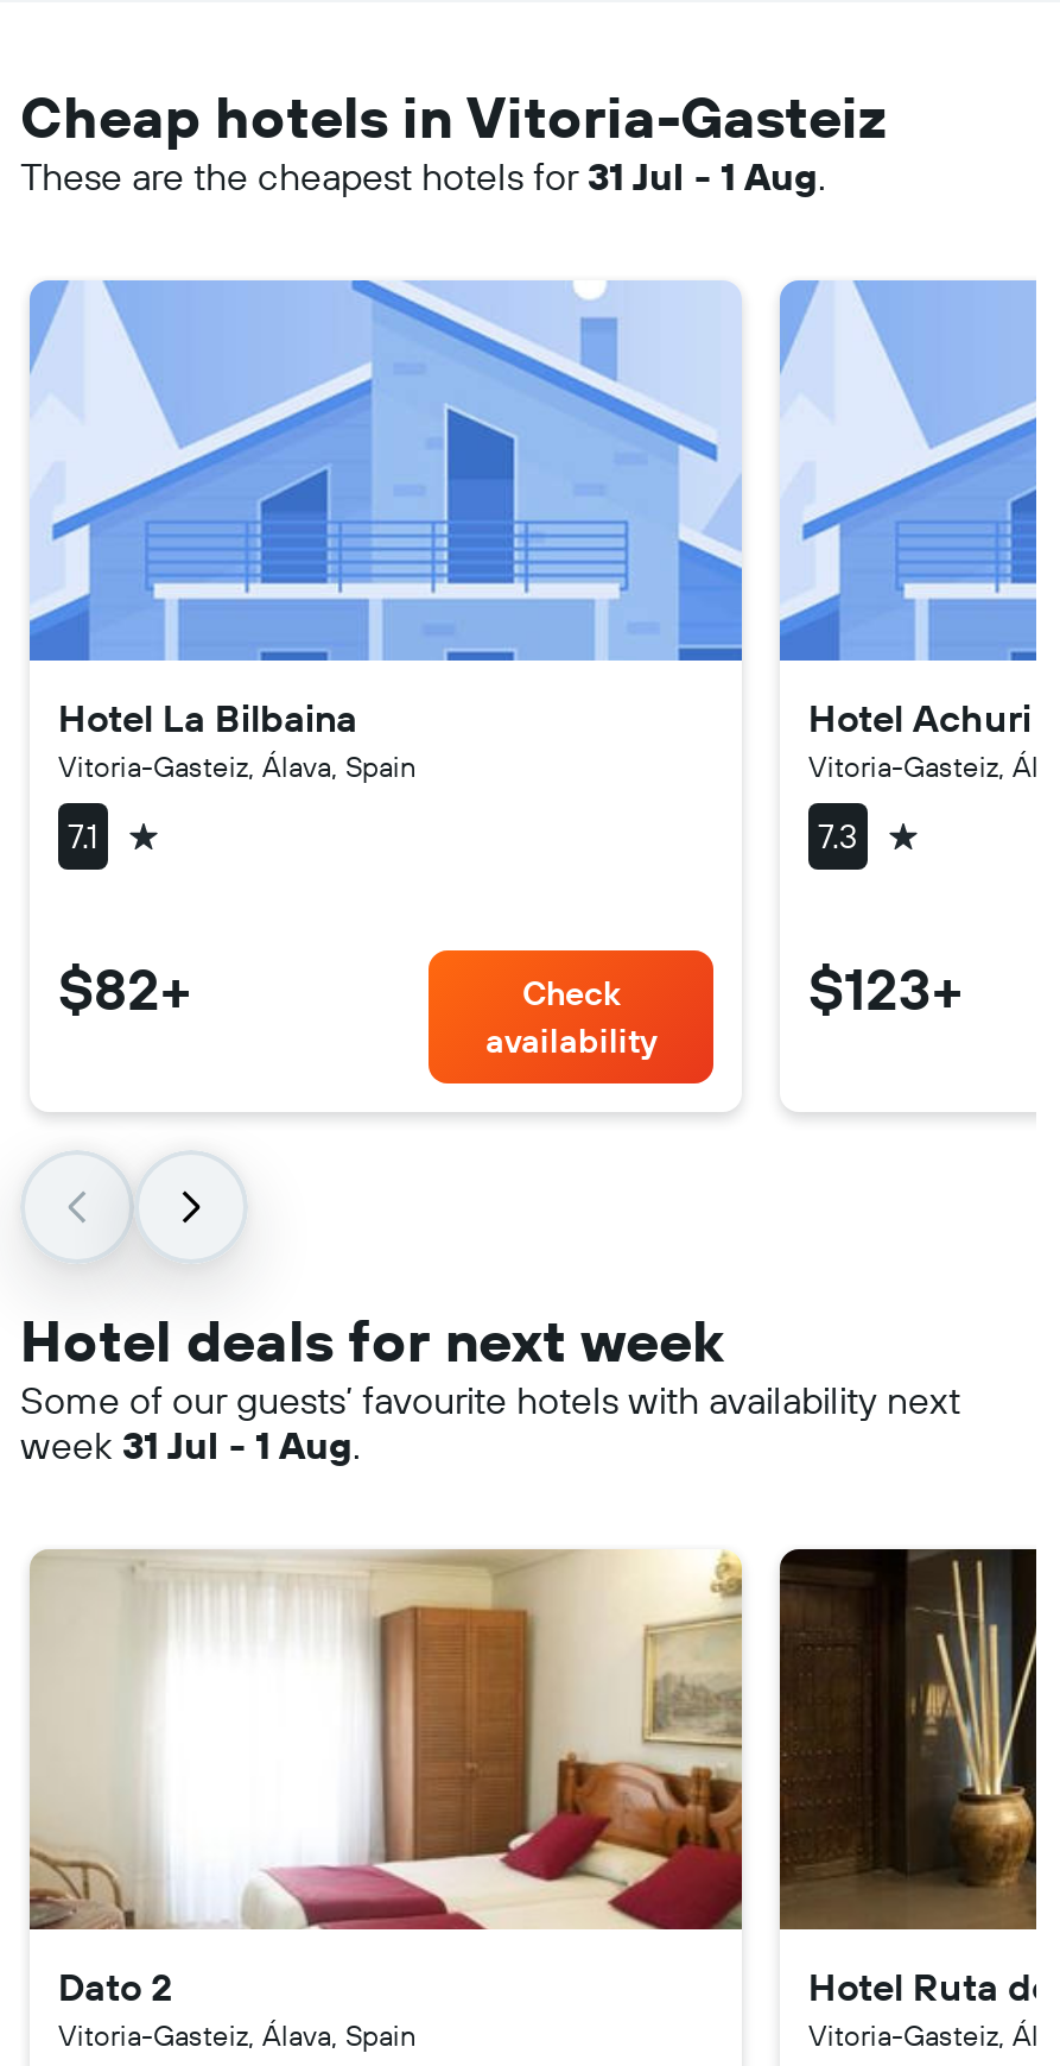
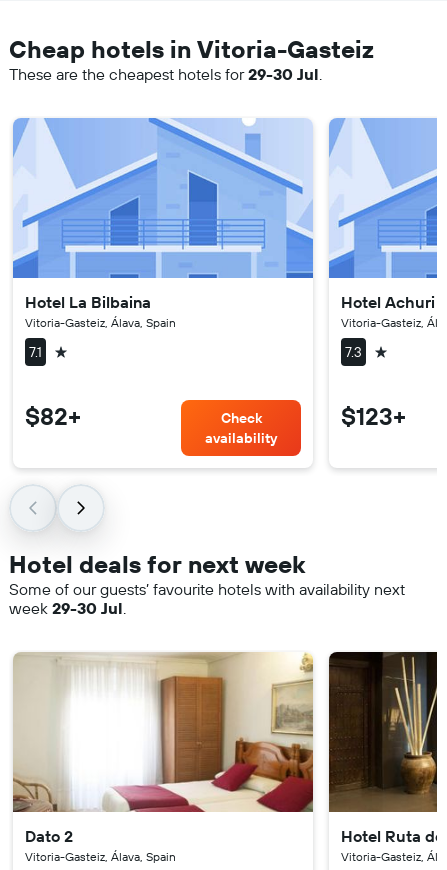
- These are the cheapest hotels for 31 Jul - 1 Aug.
+ These are the cheapest hotels for 29-30 Jul.

- week 31 Jul - 1 Aug.
+ week 29-30 Jul.
